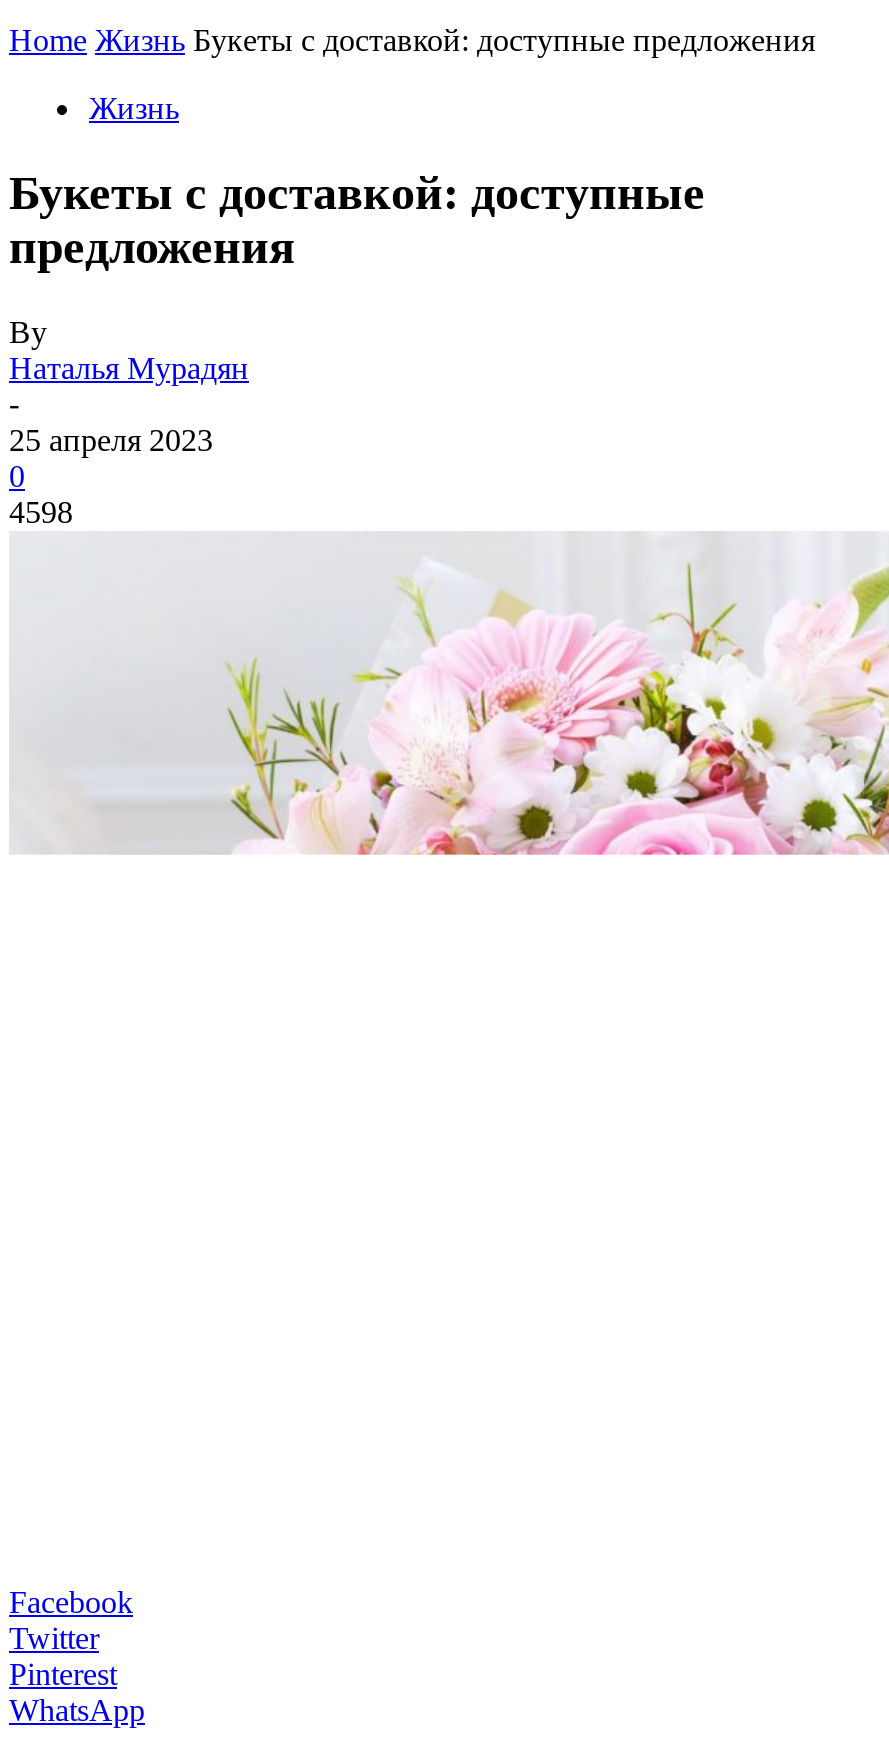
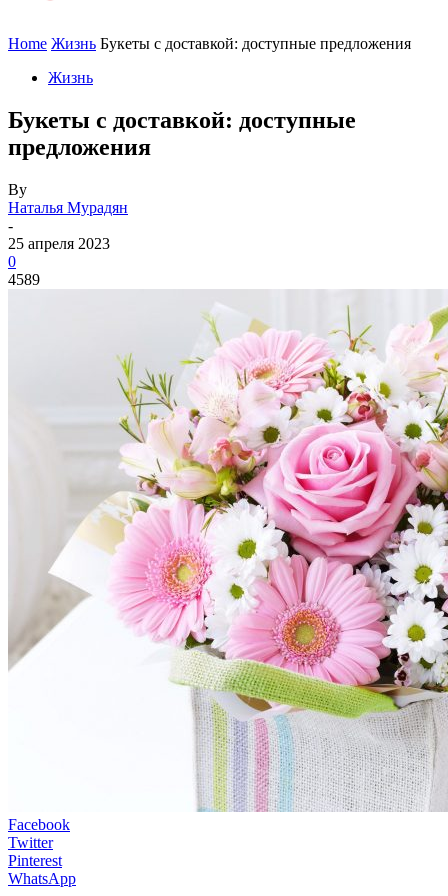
+ [image]

- 4598
+ 4589
